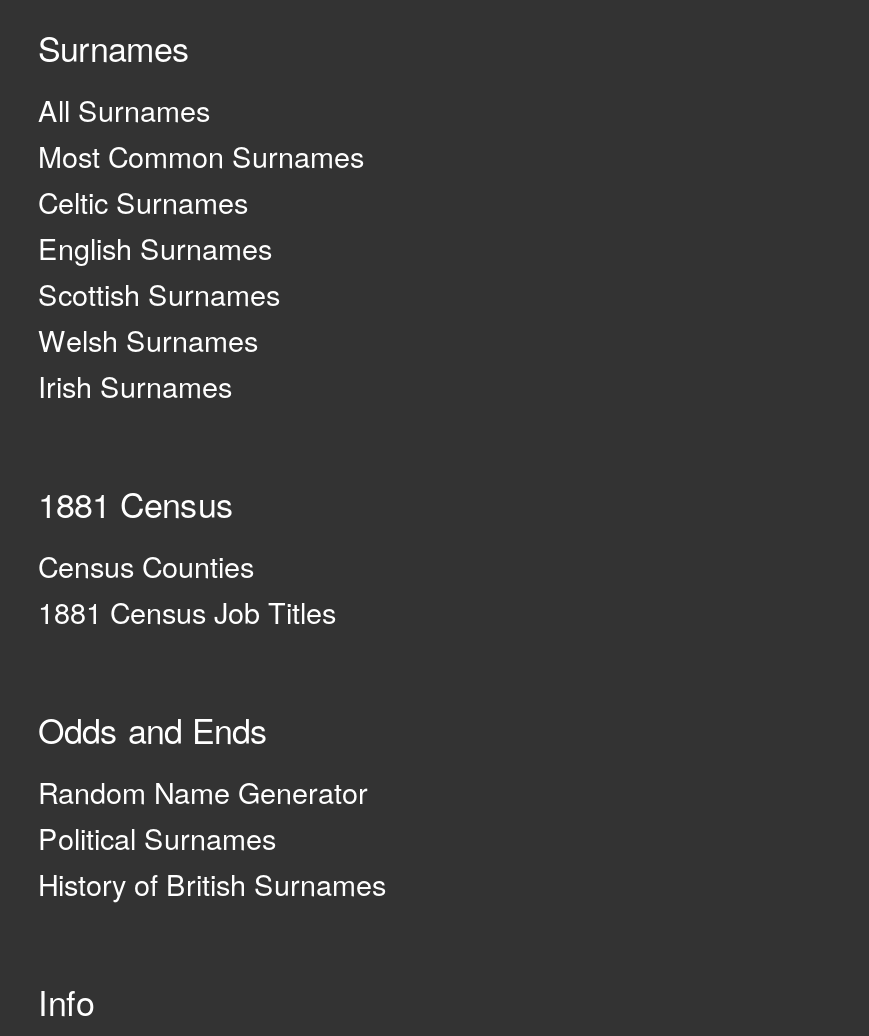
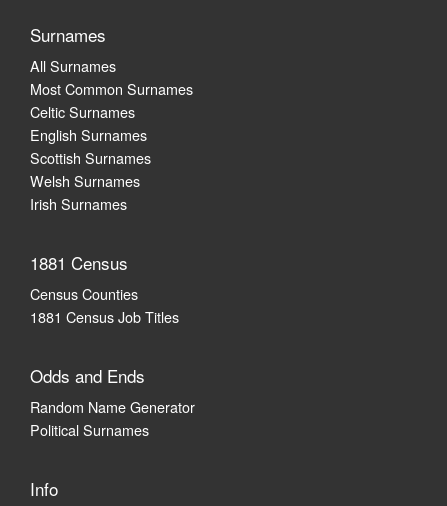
- History of British Surnames
